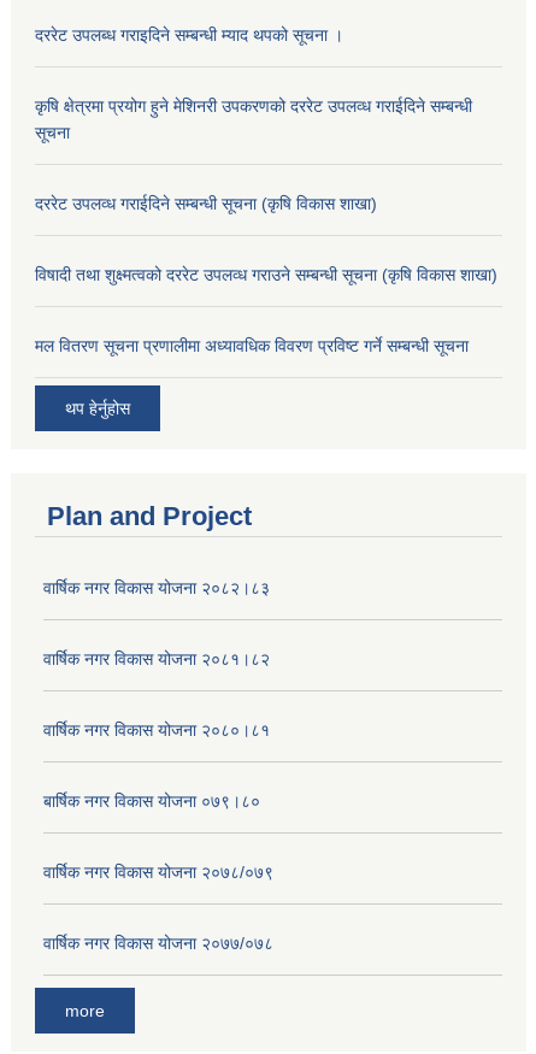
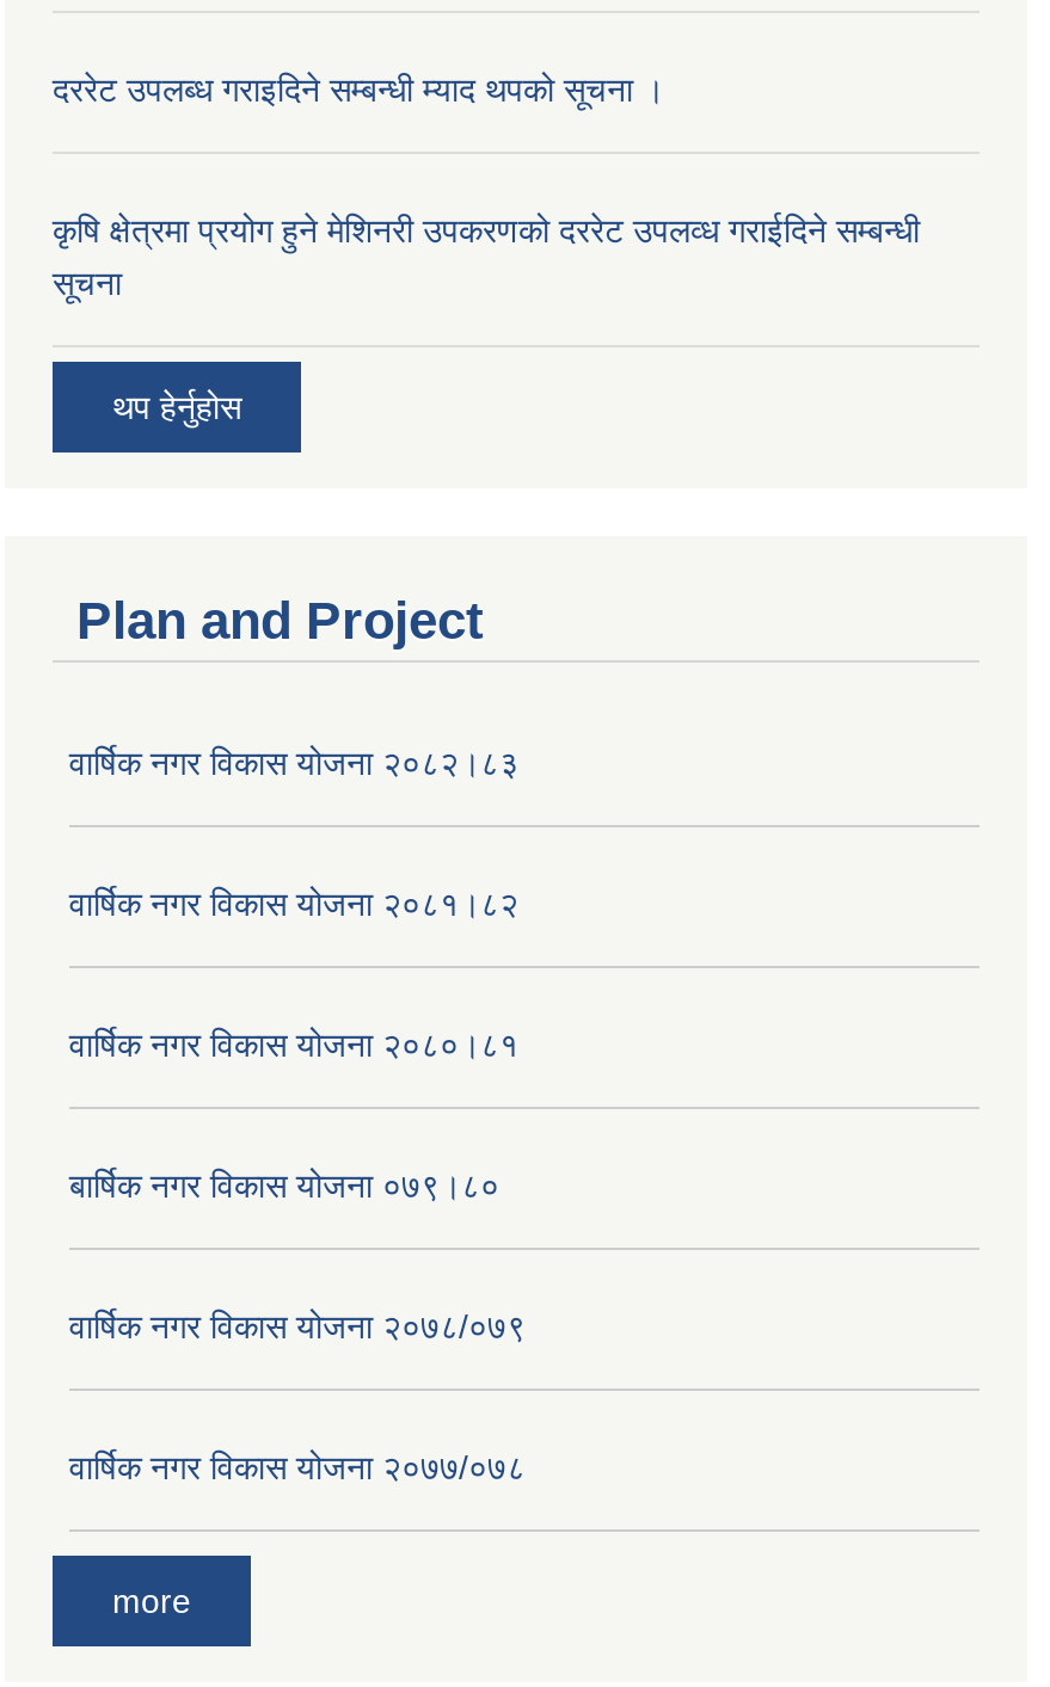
- दररेट उपलव्ध गराईदिने सम्बन्धी सूचना (कृषि विकास शाखा)

- विषादी तथा शुक्ष्मत्वको दररेट उपलव्ध गराउने सम्बन्धी सूचना (कृषि विकास शाखा)

- मल वितरण सूचना प्रणालीमा अध्यावधिक विवरण प्रविष्ट गर्ने सम्बन्धी सूचना
